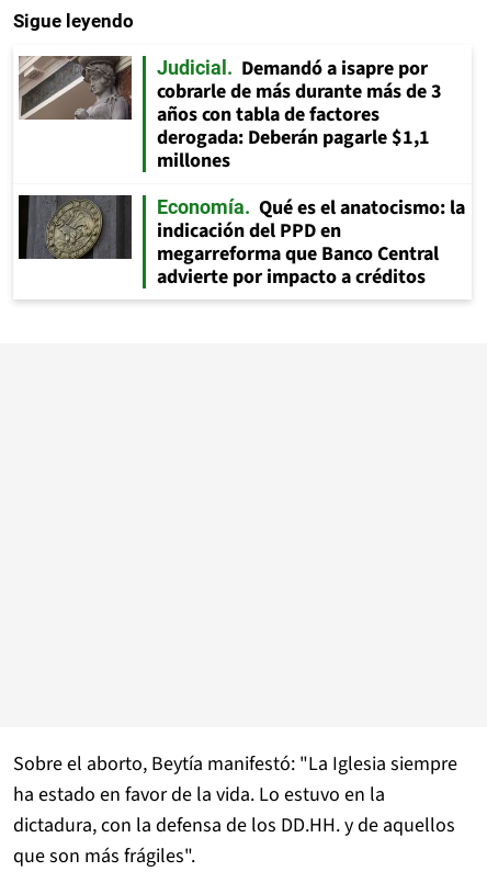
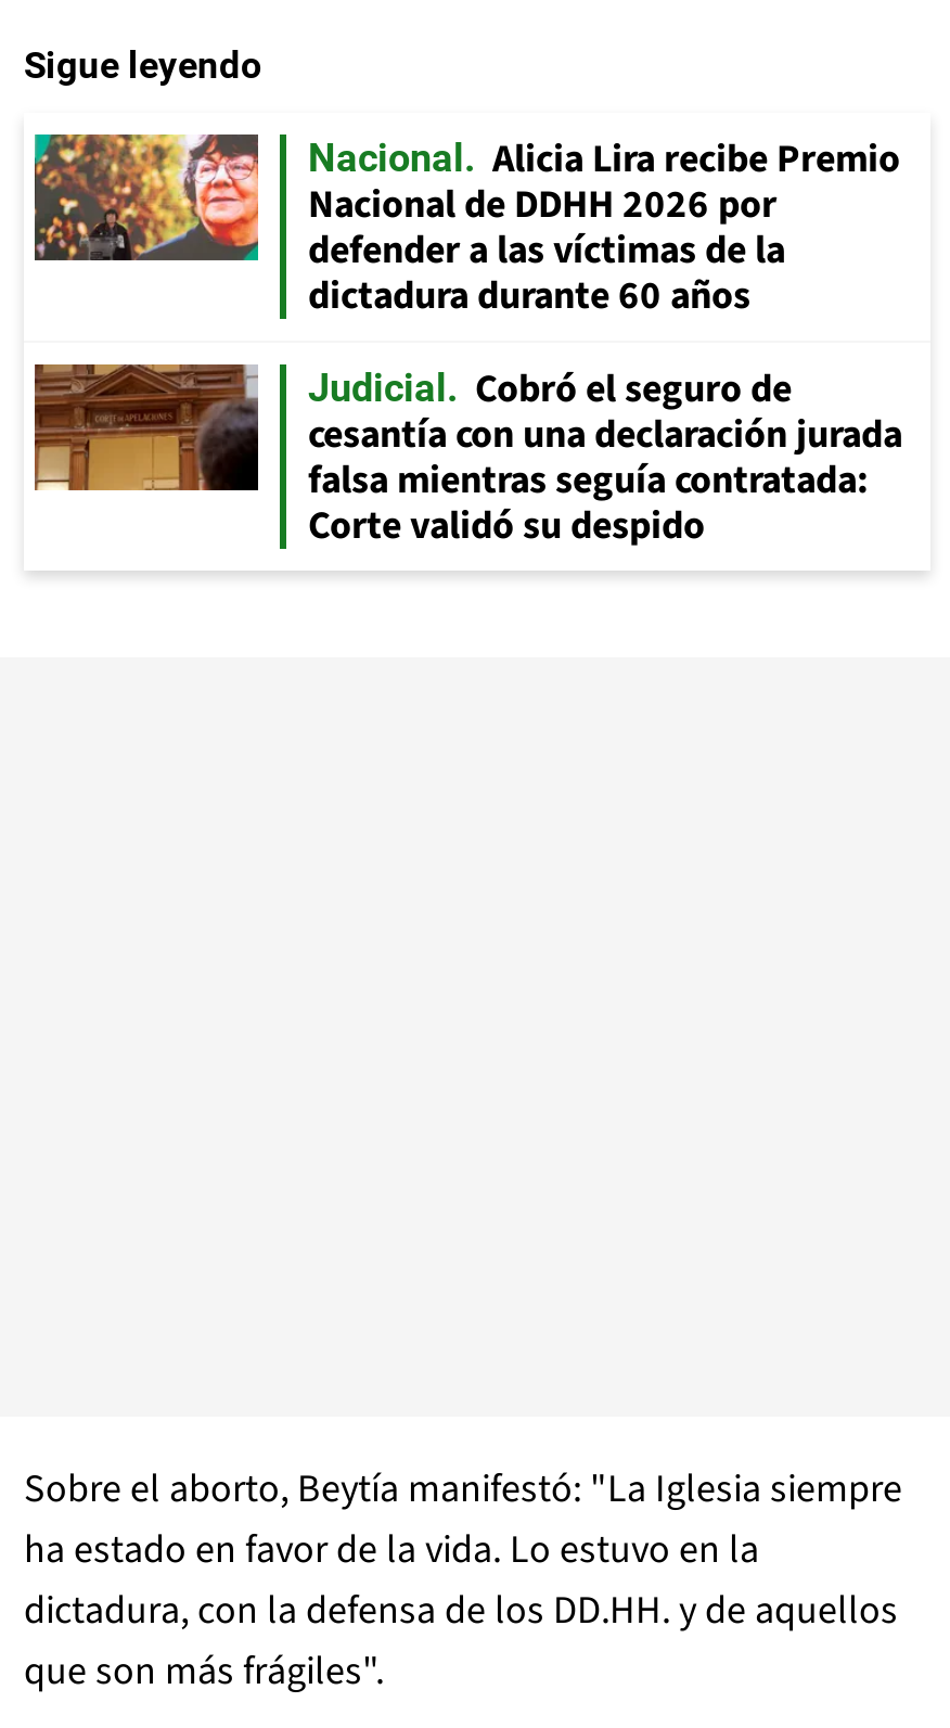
+ Nacional
+ Alicia Lira recibe Premio
+ Nacional de DDHH 2026 por
+ defender a las víctimas de la
+ dictadura durante 60 años

- [image]
- Demandó a isapre por
- cobrarle de más durante más de 3
- años con tabla de factores
- derogada: Deberán pagarle $1,1
- millones
- Economía
- Qué es el anatocismo: la
- indicación del PPD en
- megarreforma que Banco Central
- advierte por impacto a créditos
+ [image]
+ Cobró el seguro de
+ cesantía con una declaración jurada
+ falsa mientras seguía contratada:
+ Corte validó su despido

- [image]
+ [image]

moved down: Judicial
